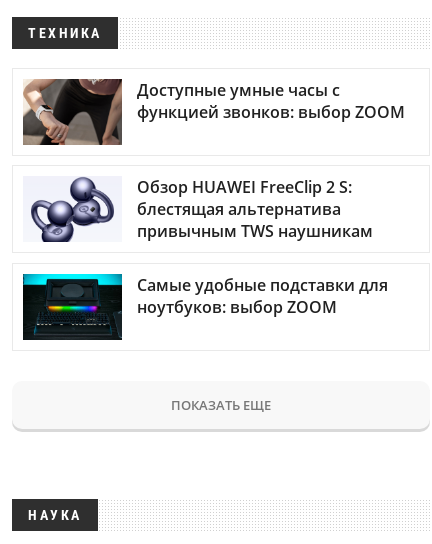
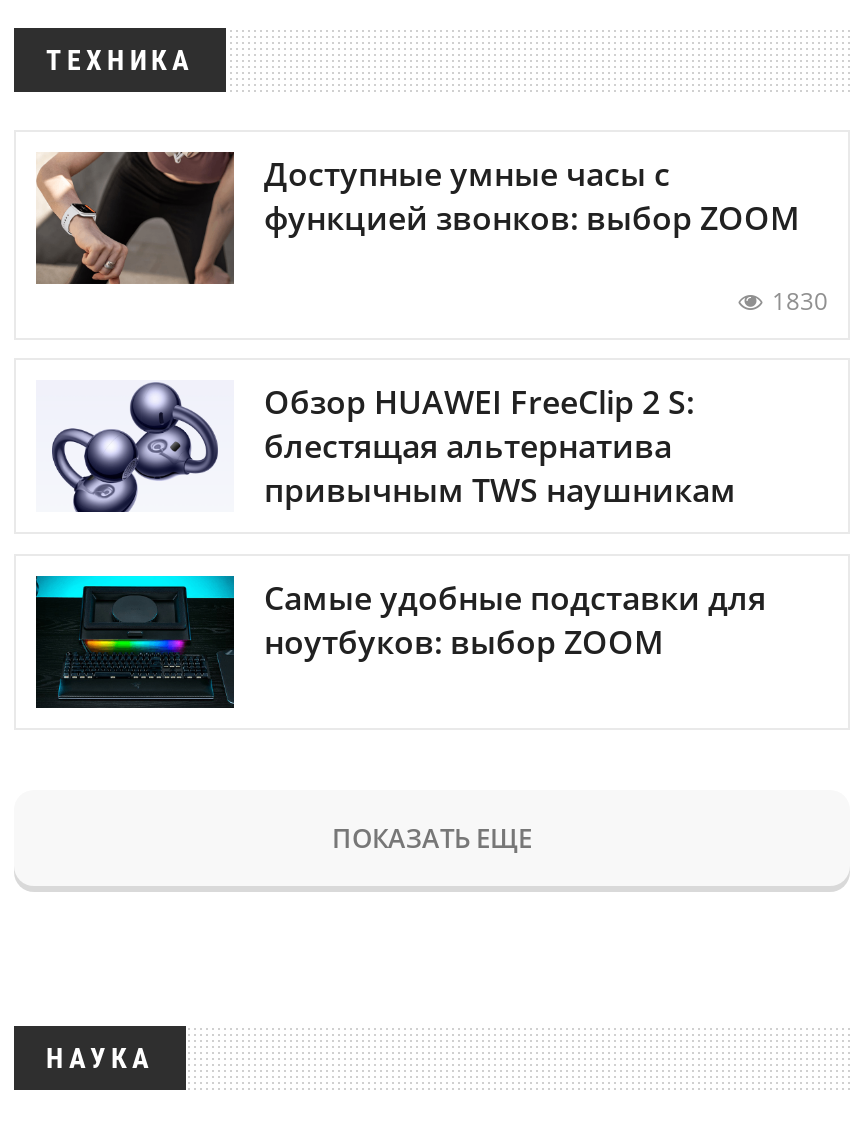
+ 1830
